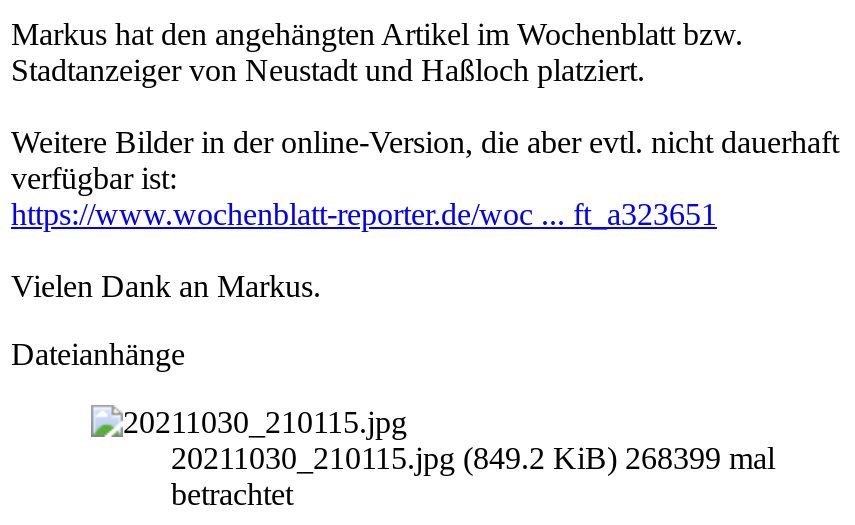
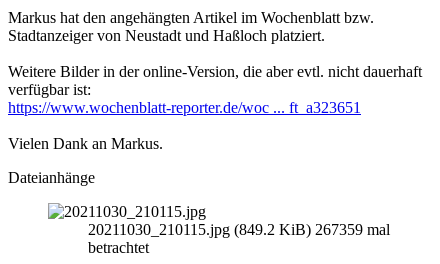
- 20211030_210115.jpg (849.2 KiB) 268399 mal
+ 20211030_210115.jpg (849.2 KiB) 267359 mal
